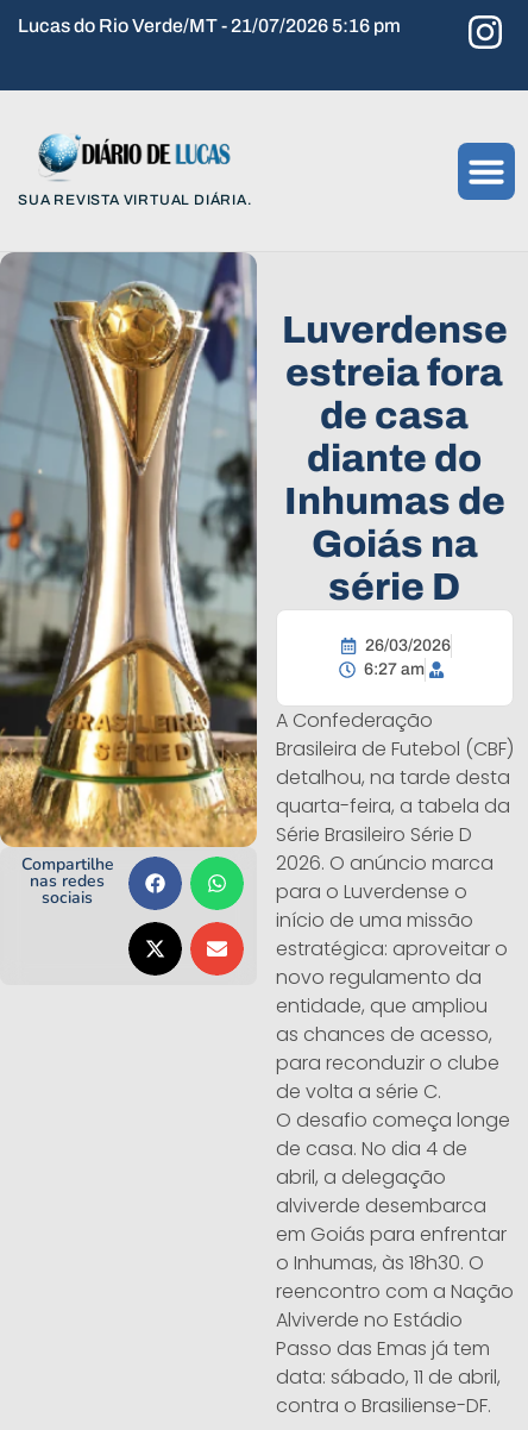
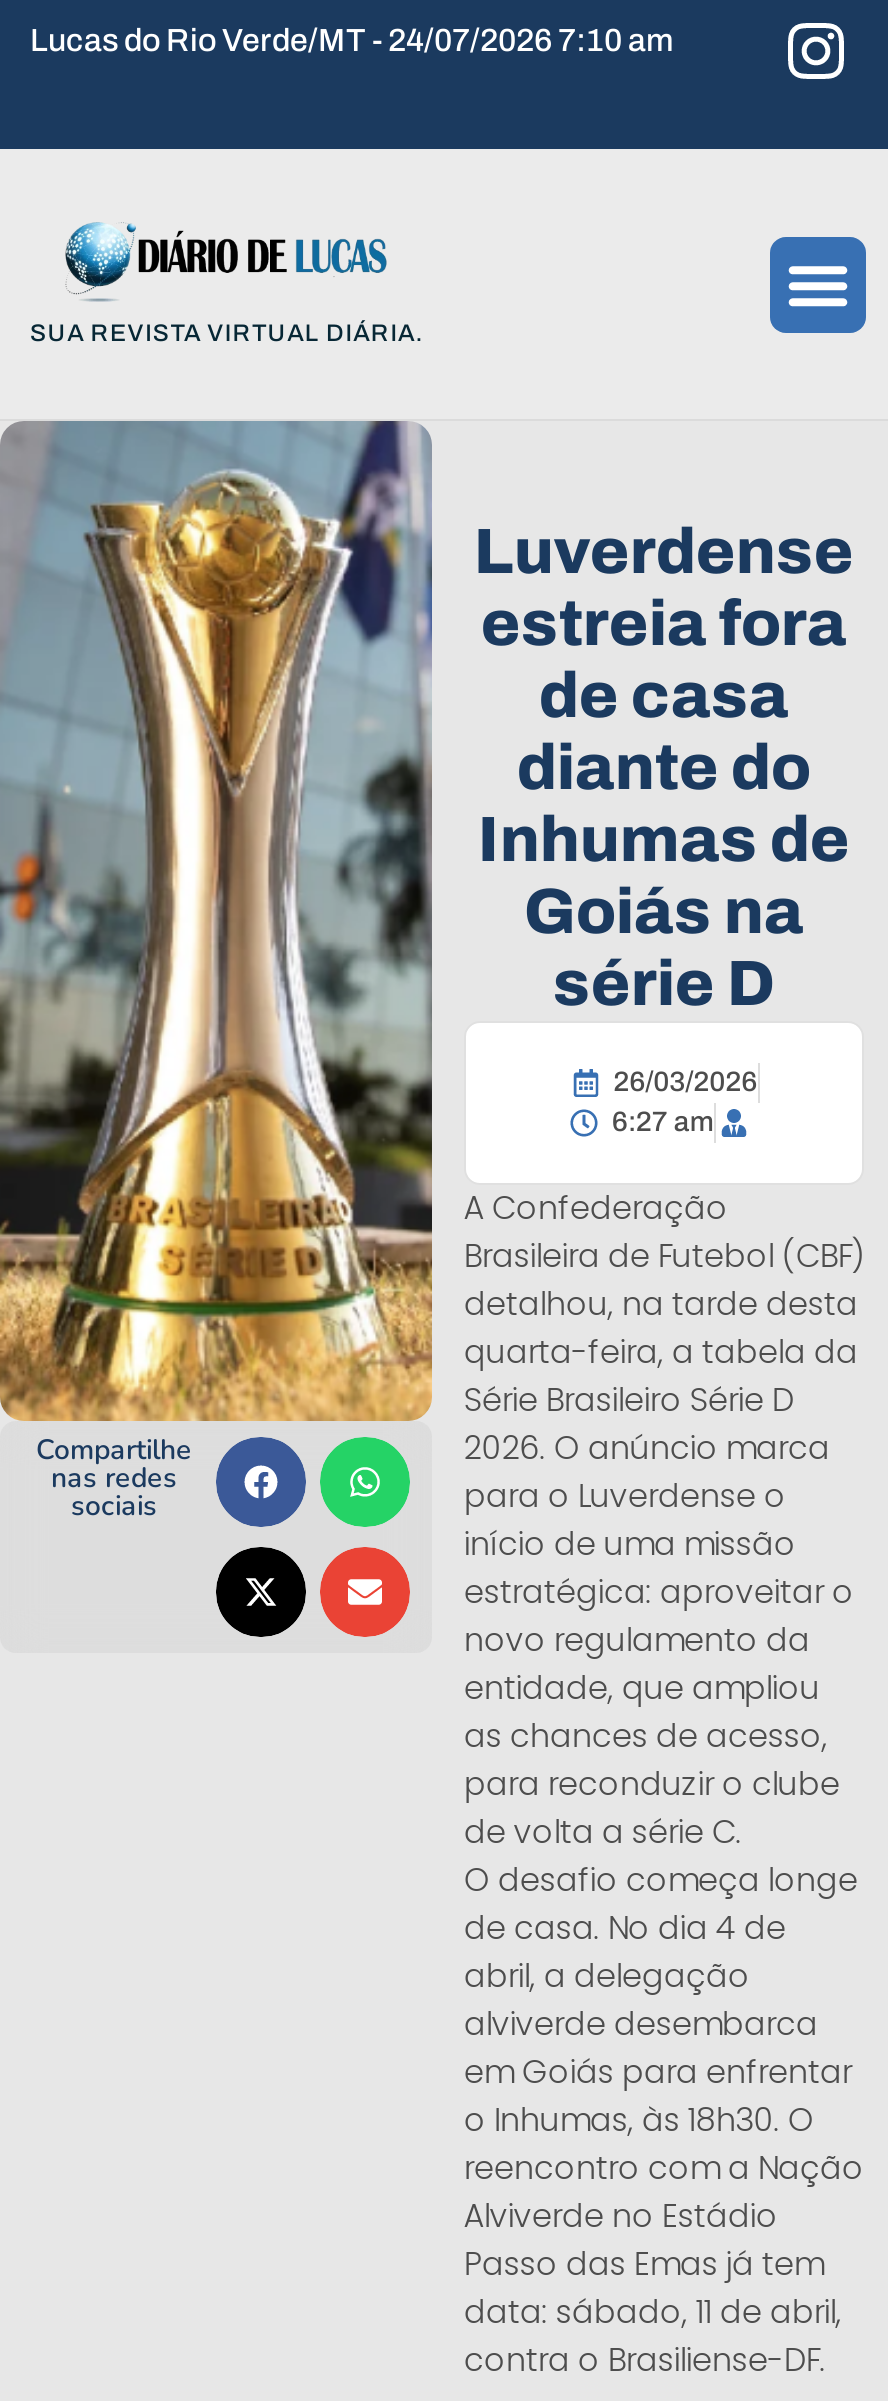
- Lucas do Rio Verde/MT - 21/07/2026 5:16 pm
+ Lucas do Rio Verde/MT - 24/07/2026 7:10 am
